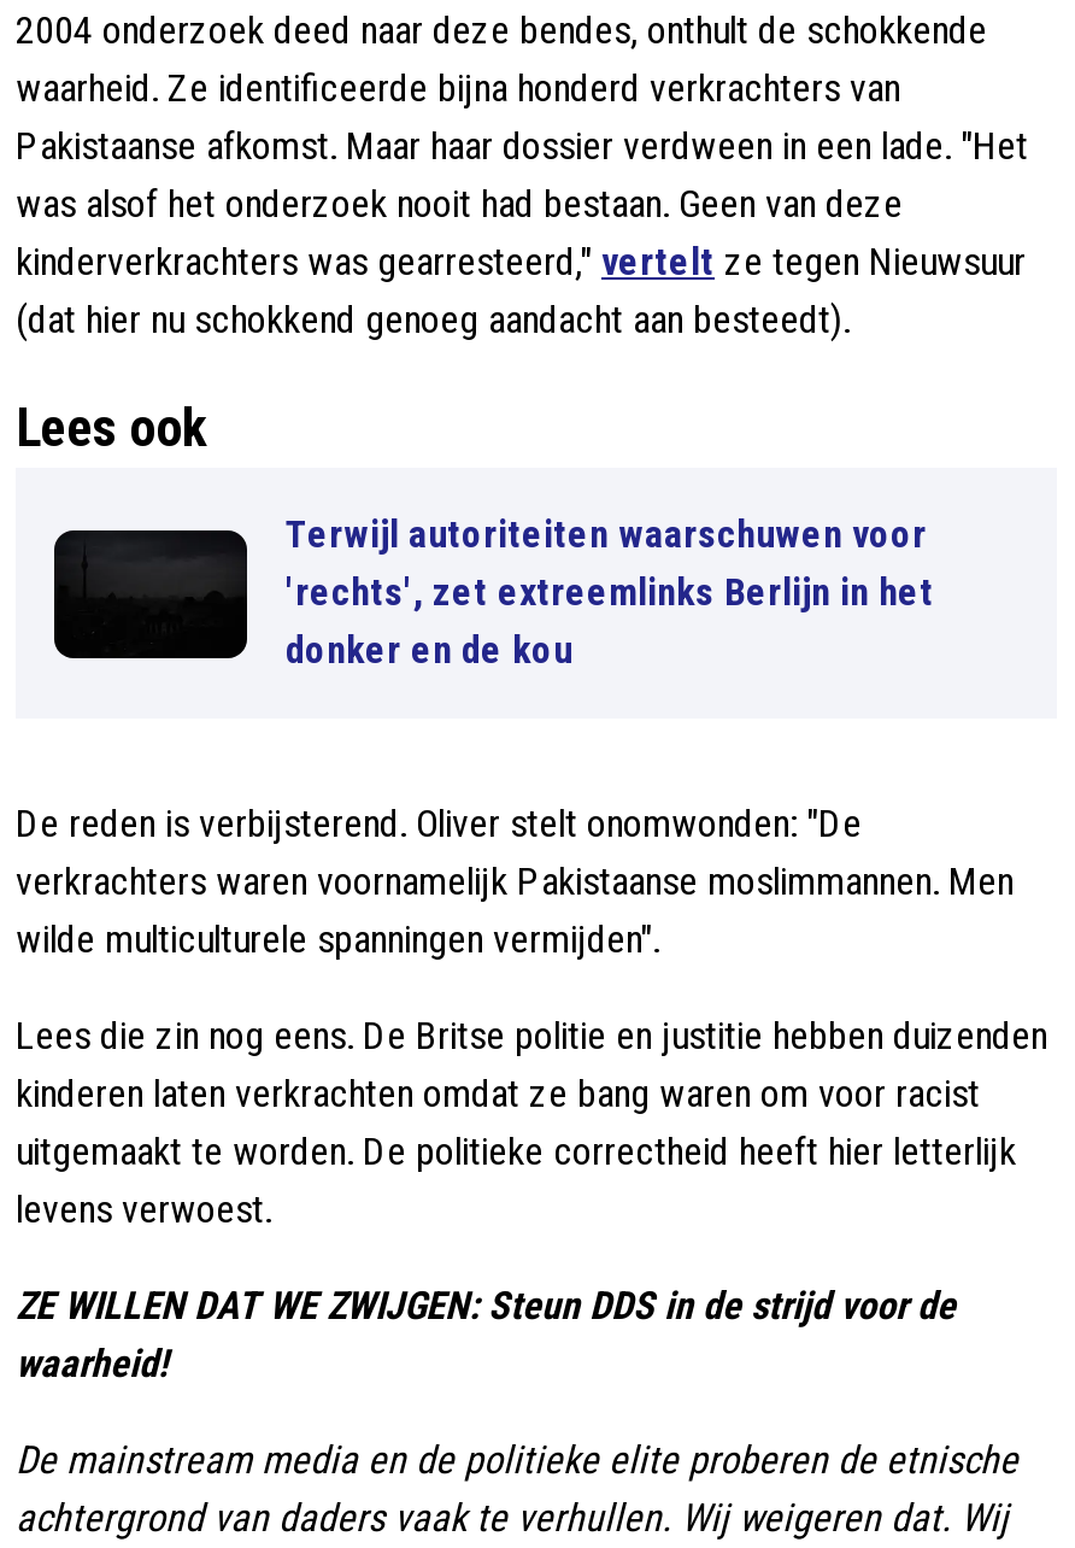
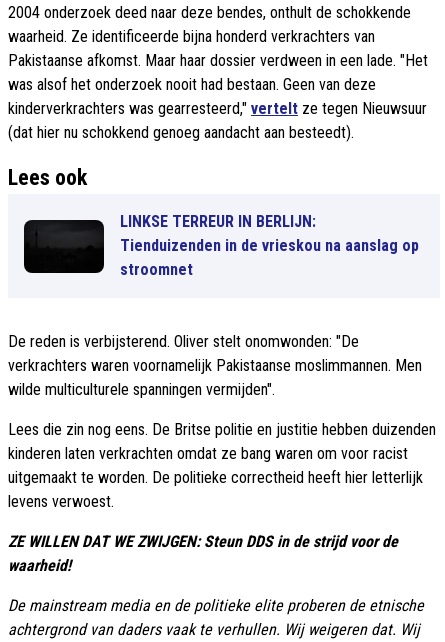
- Terwijl autoriteiten waarschuwen voor
- 'rechts', zet extreemlinks Berlijn in het
- donker en de kou
+ LINKSE TERREUR IN BERLIJN:
+ Tienduizenden in de vrieskou na aanslag op
+ stroomnet
